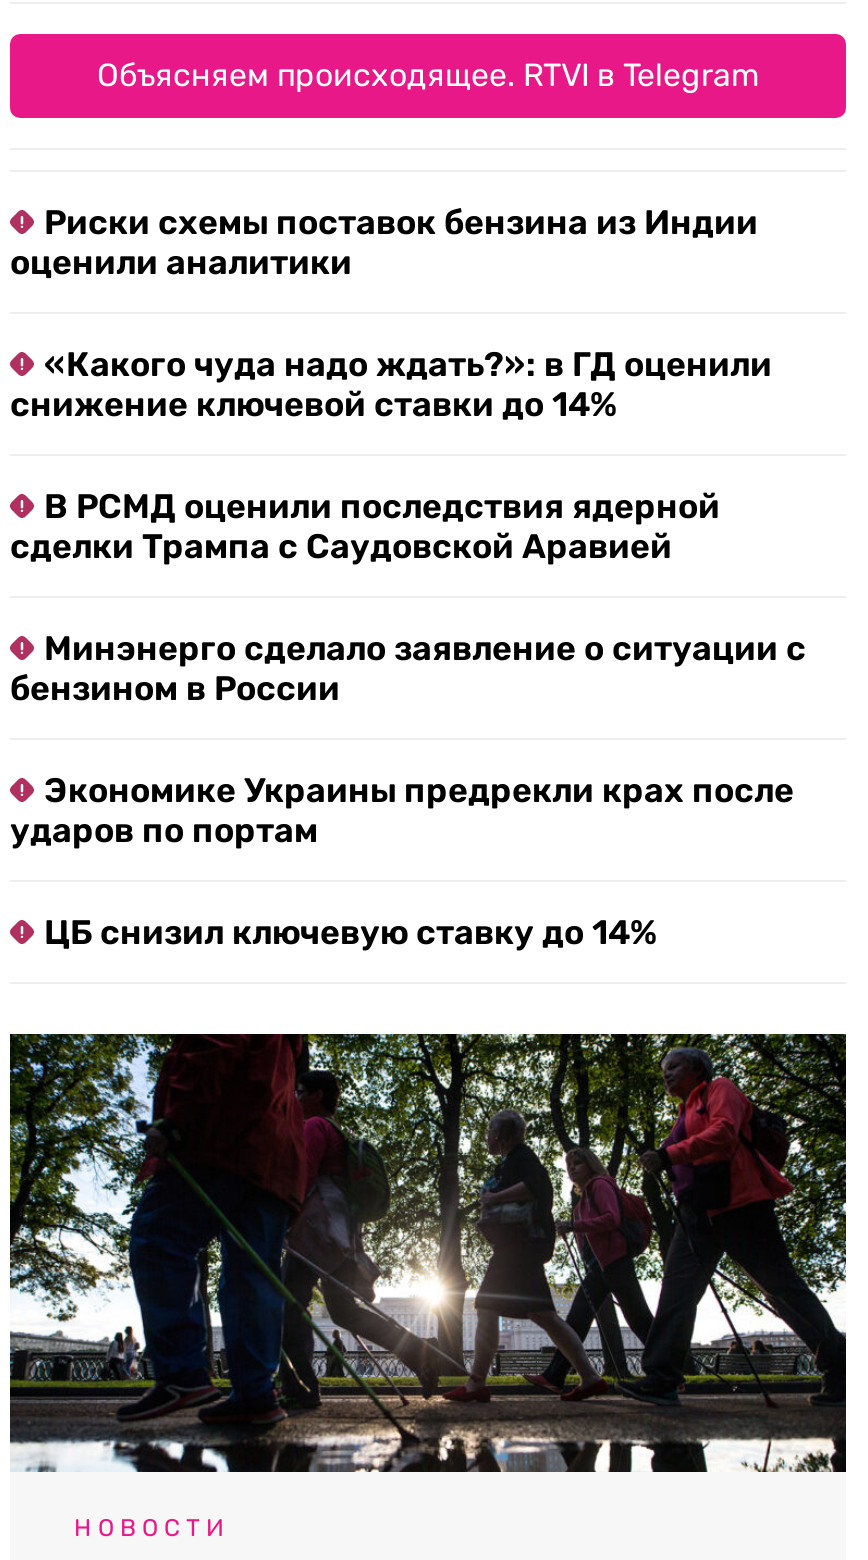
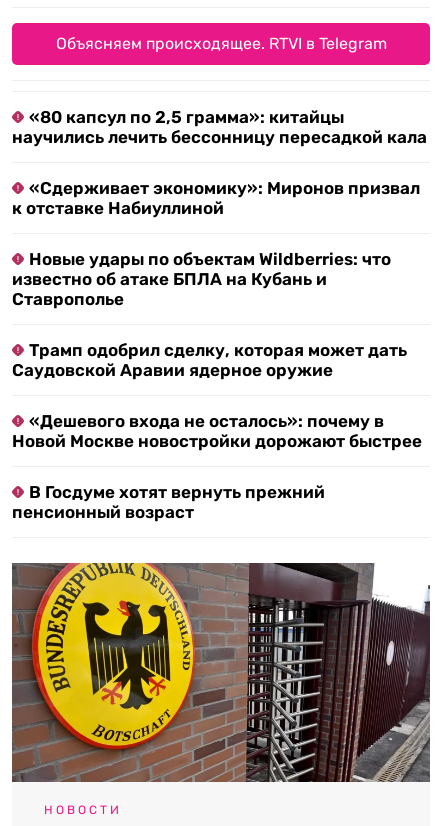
- Риски схемы поставок бензина из Индии
- оценили аналитики
+ «80 капсул по 2,5 грамма»: китайцы
+ научились лечить бессонницу пересадкой кала

- «Какого чуда надо ждать?»: в ГД оценили
- снижение ключевой ставки до 14%
+ «Сдерживает экономику»: Миронов призвал
+ к отставке Набиуллиной

- В РСМД оценили последствия ядерной
- сделки Трампа с Саудовской Аравией
+ Новые удары по объектам Wildberries: что
+ известно об атаке БПЛА на Кубань и
+ Ставрополье

- Минэнерго сделало заявление о ситуации с
- бензином в России
+ Трамп одобрил сделку, которая может дать
+ Саудовской Аравии ядерное оружие

- Экономике Украины предрекли крах после
- ударов по портам
+ «Дешевого входа не осталось»: почему в
+ Новой Москве новостройки дорожают быстрее

- ЦБ снизил ключевую ставку до 14%
+ В Госдуме хотят вернуть прежний
+ пенсионный возраст

- [image]
+ [image]
